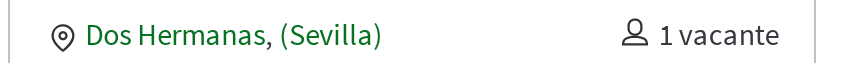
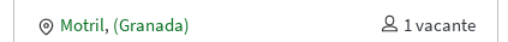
- Dos Hermanas, (Sevilla)
+ Motril, (Granada)
